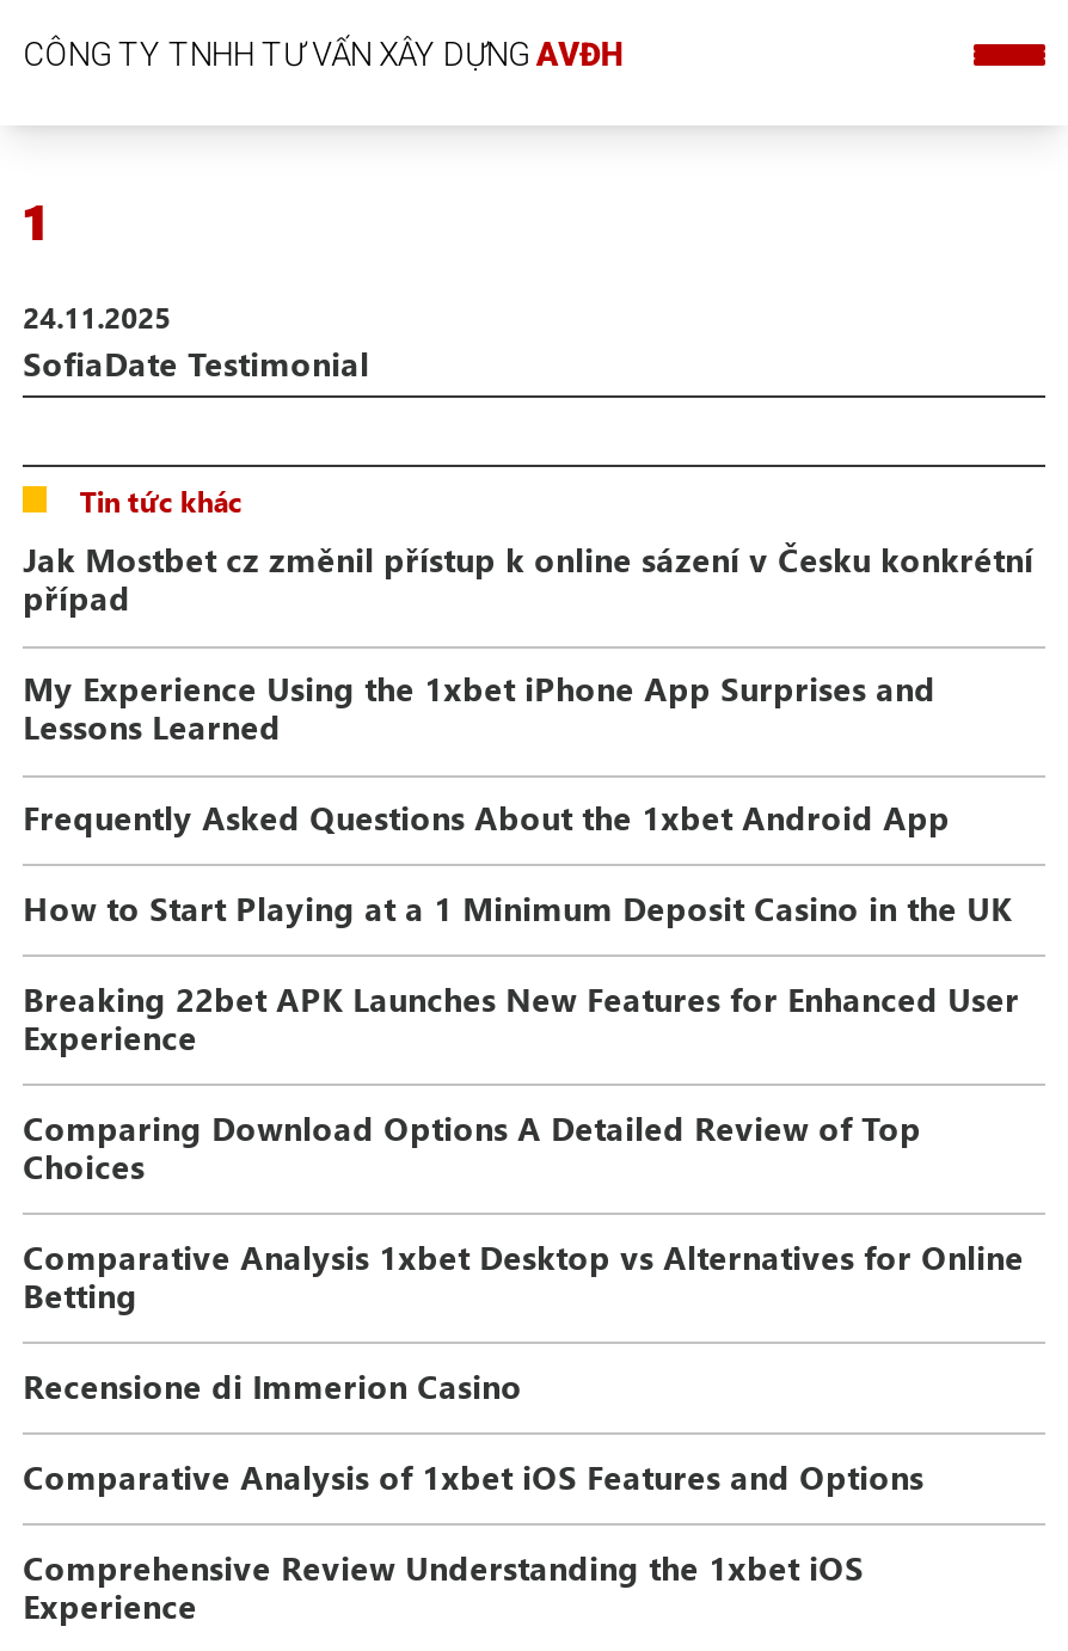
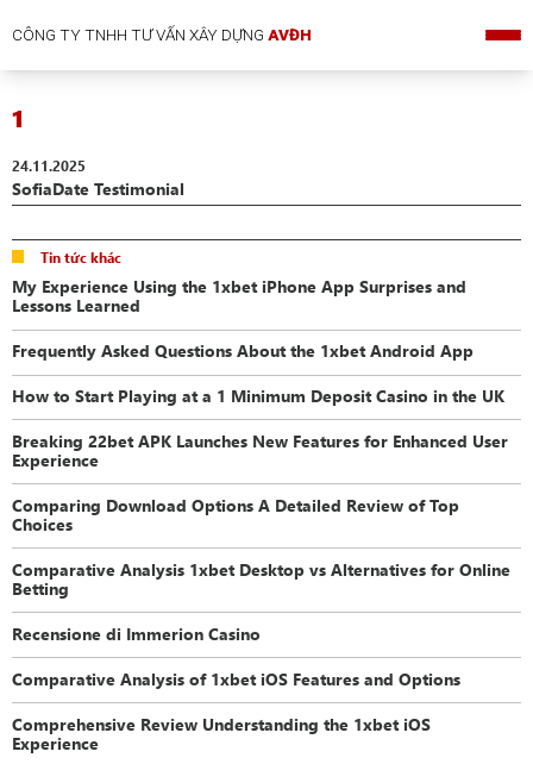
- Jak Mostbet cz změnil přístup k online sázení v Česku konkrétní
- případ
